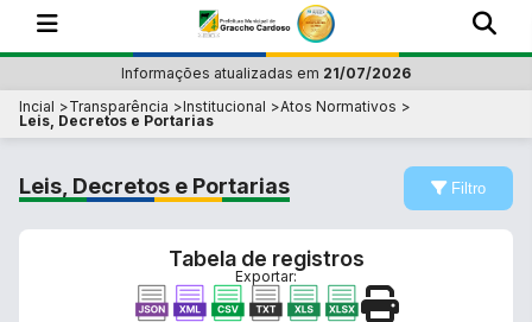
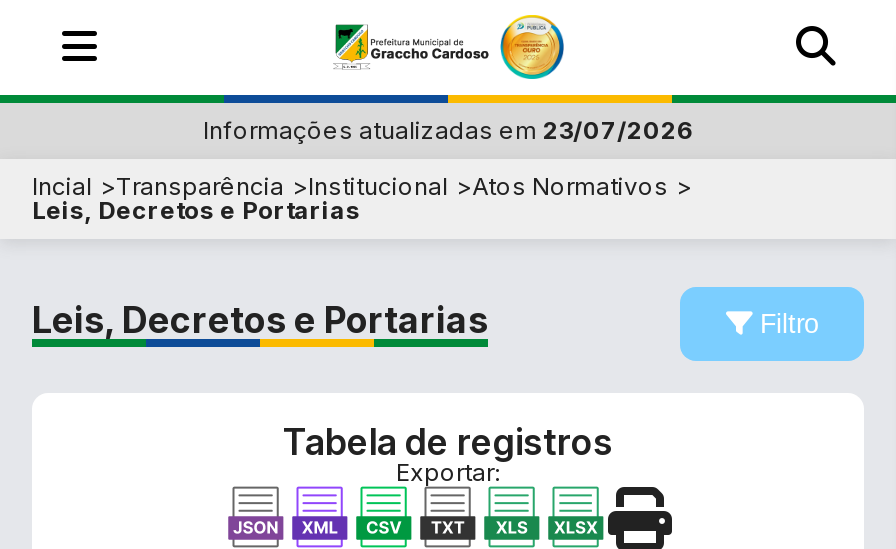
- Informações atualizadas em 21/07/2026
+ Informações atualizadas em 23/07/2026
